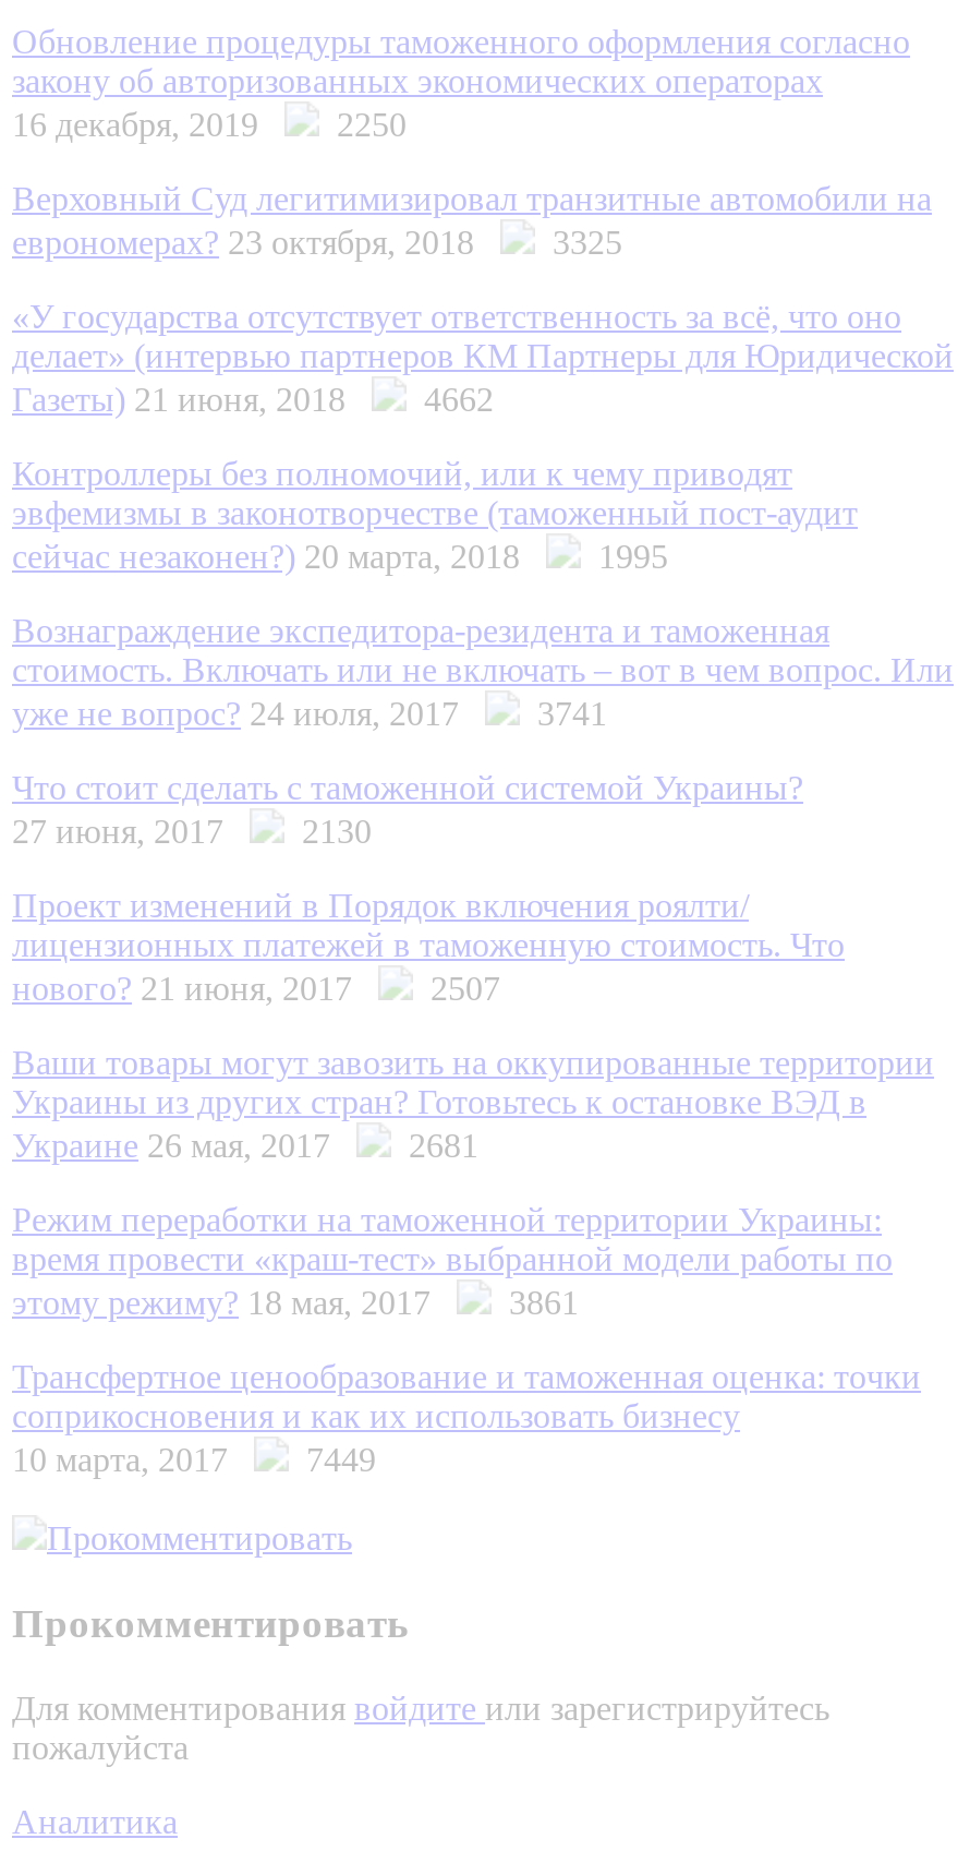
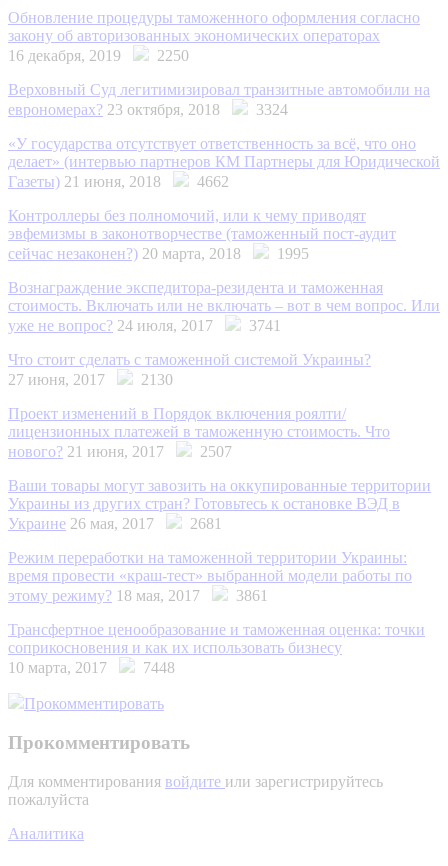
- еврономерах? 23 октября, 2018 3325
+ еврономерах? 23 октября, 2018 3324

- 10 марта, 2017 7449
+ 10 марта, 2017 7448
